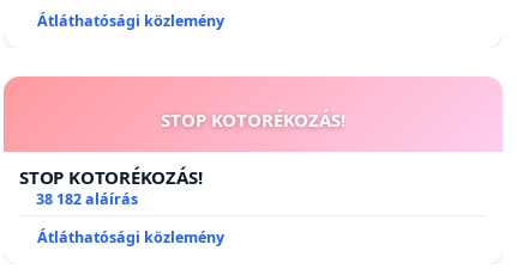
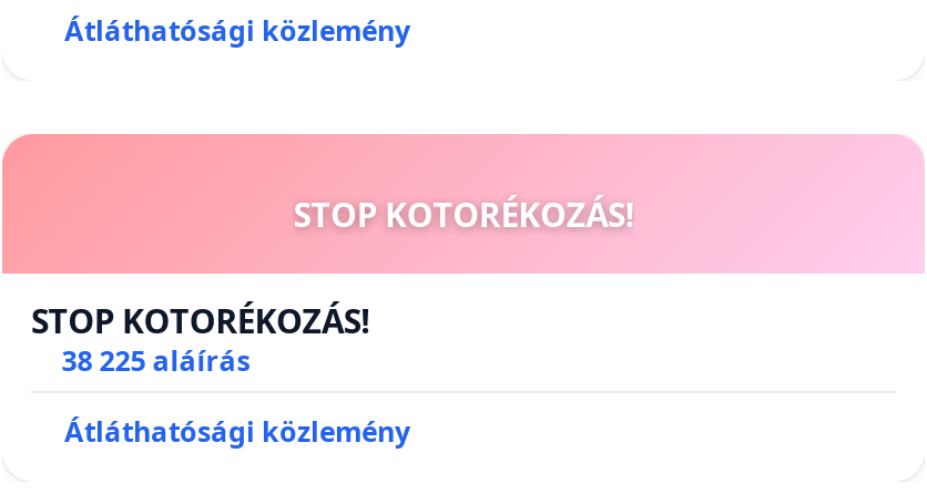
- 38 182 aláírás
+ 38 225 aláírás
